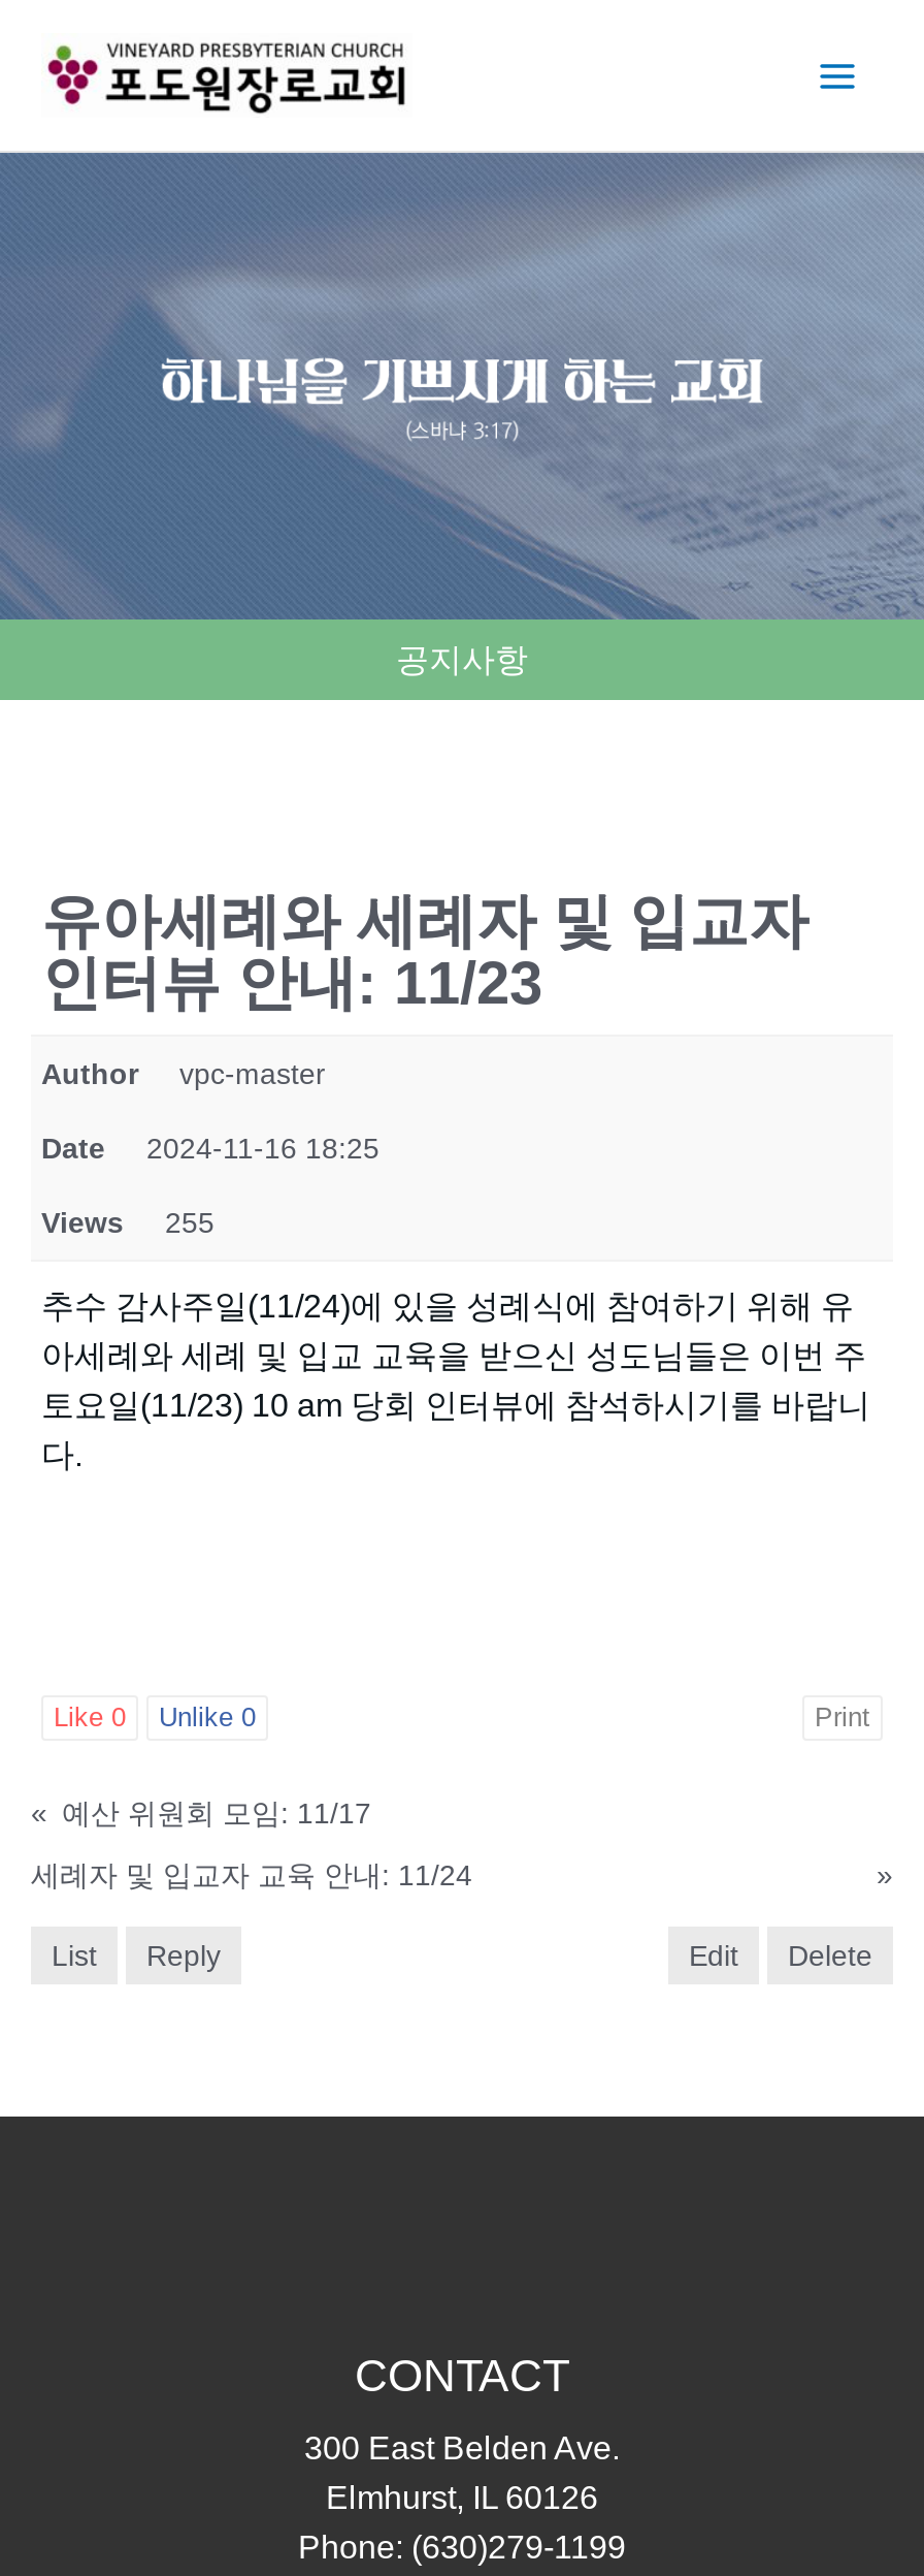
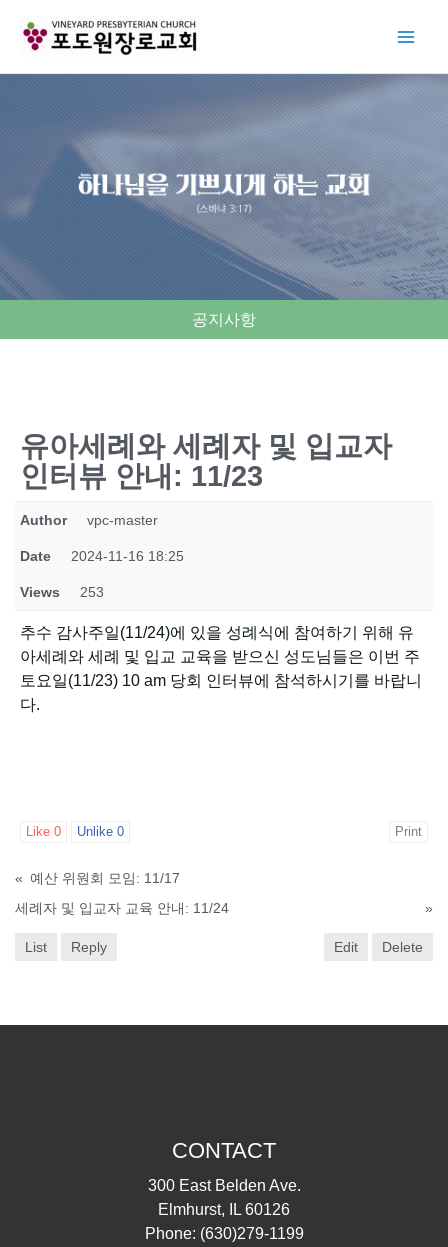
- Views 255
+ Views 253
